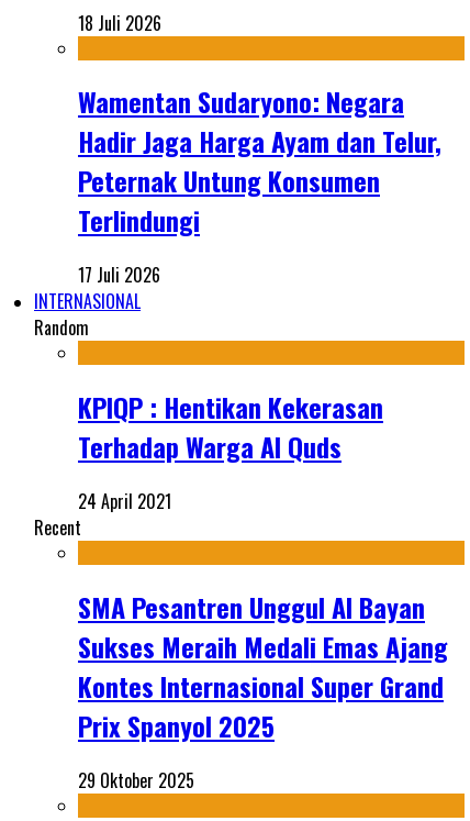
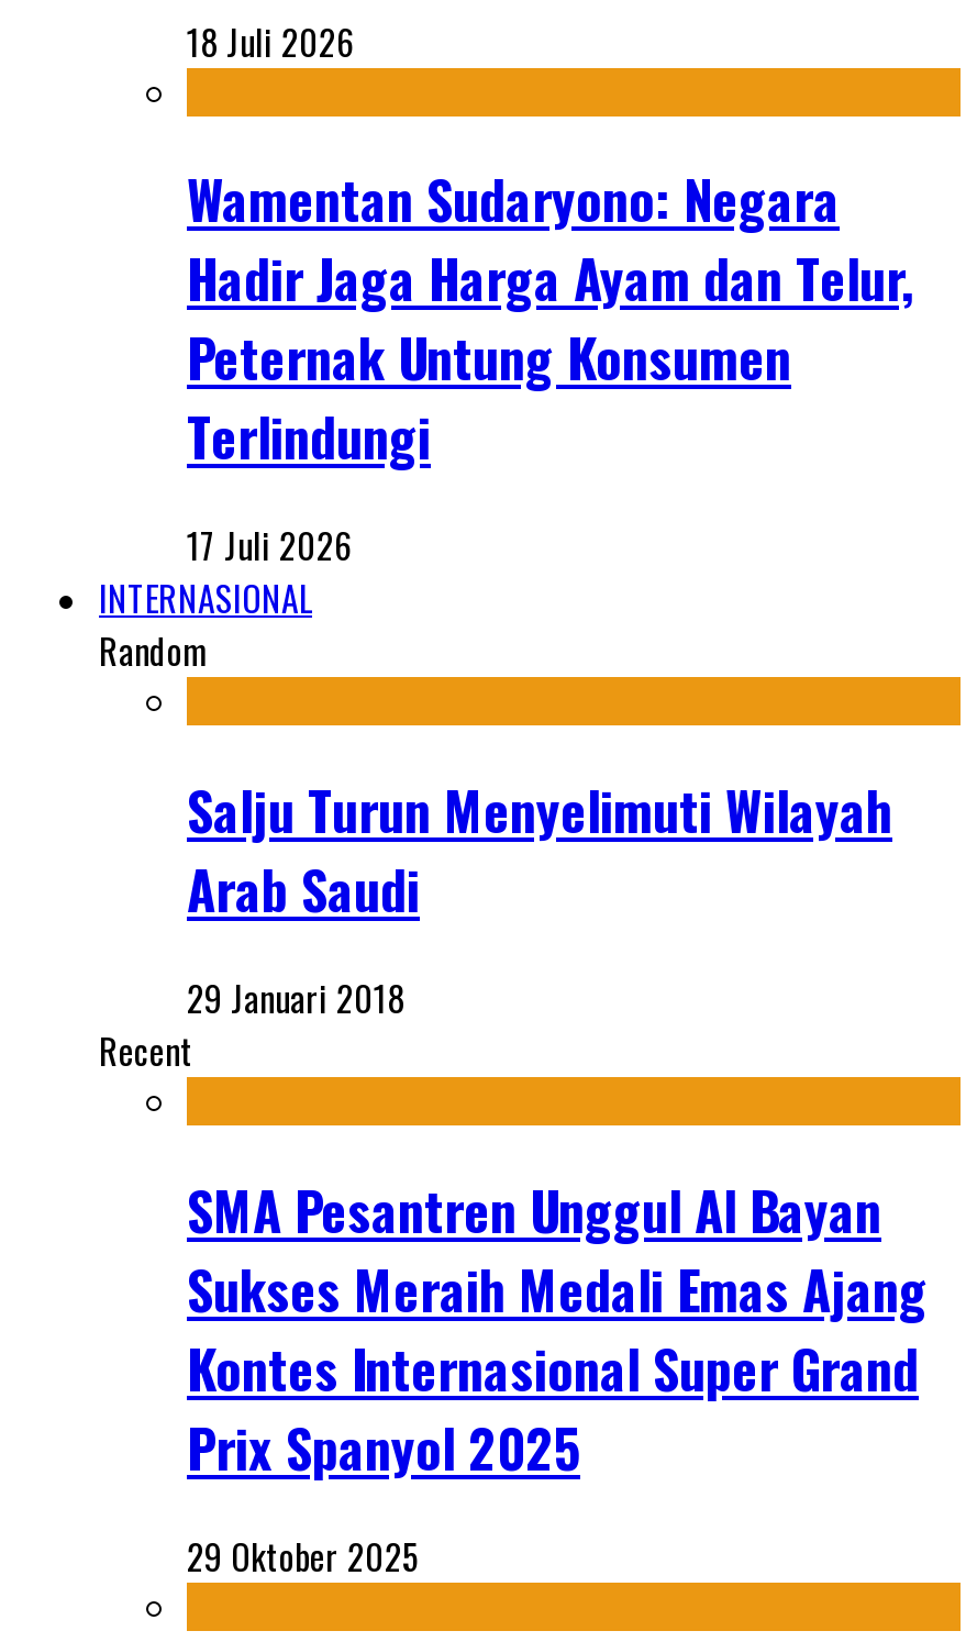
- KPIQP : Hentikan Kekerasan
- Terhadap Warga Al Quds
+ Salju Turun Menyelimuti Wilayah
+ Arab Saudi

- 24 April 2021
+ 29 Januari 2018
